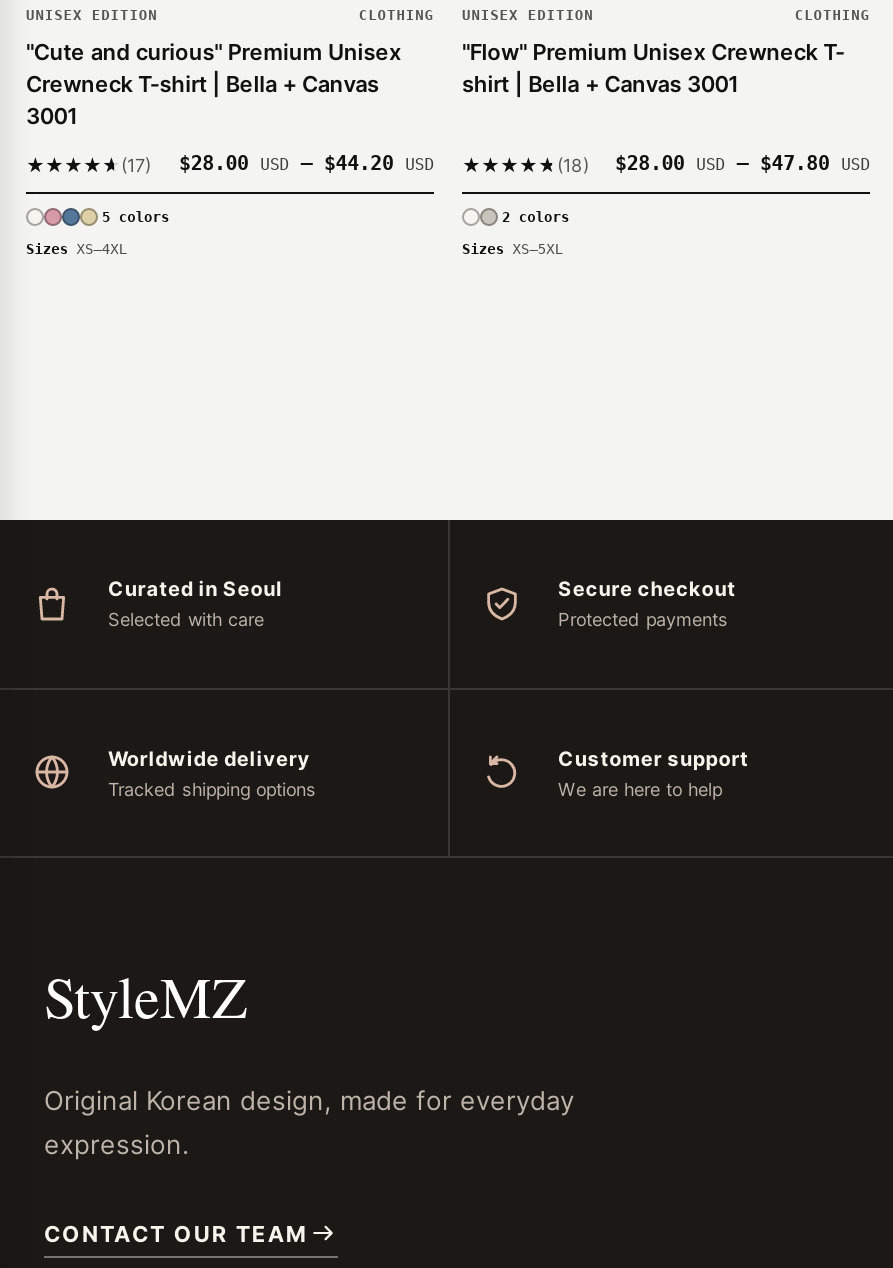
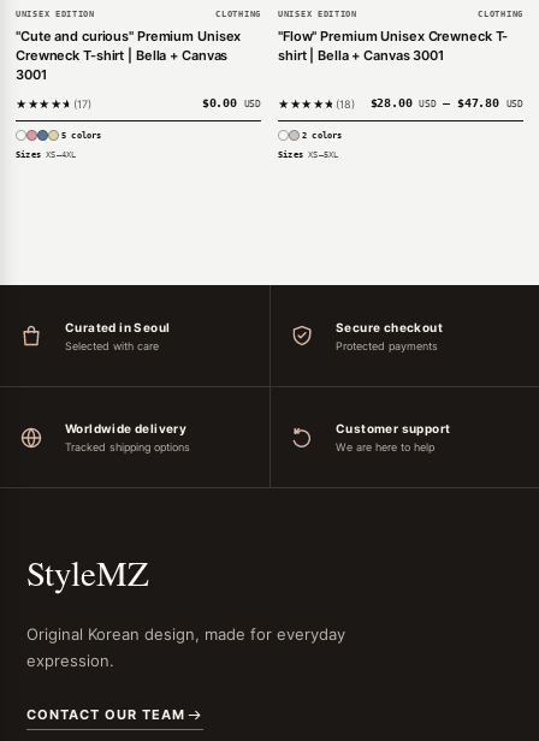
- $28.00
- USD – $44.20
+ $0.00
